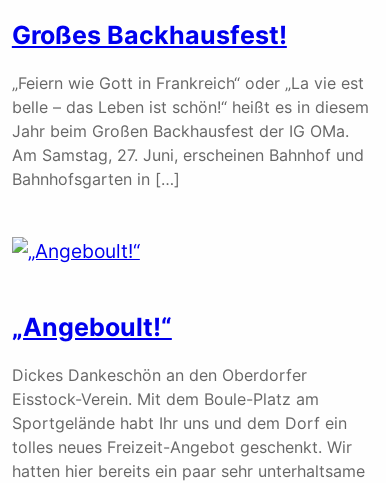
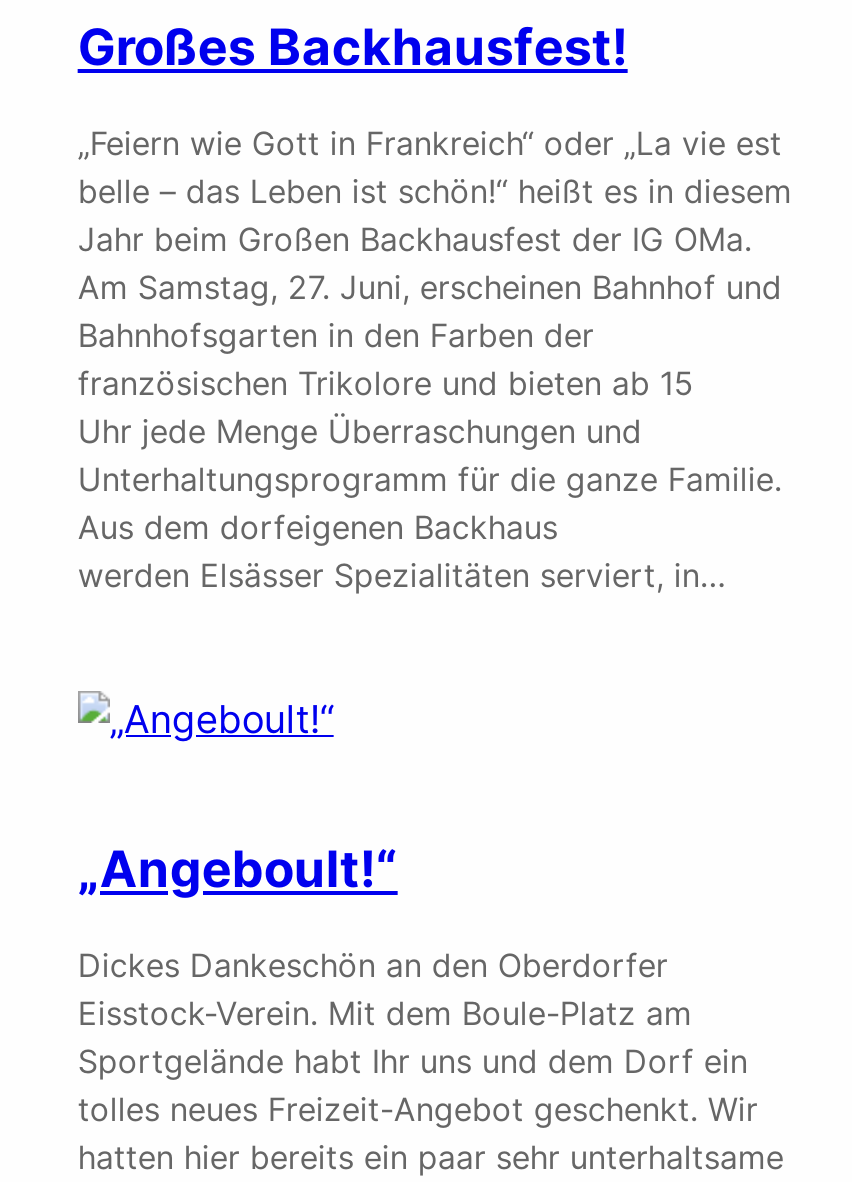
- Bahnhofsgarten in […]
+ Bahnhofsgarten in den Farben der
+ französischen Trikolore und bieten ab 15
+ Uhr jede Menge Überraschungen und
+ Unterhaltungsprogramm für die ganze Familie.
+ Aus dem dorfeigenen Backhaus
+ werden Elsässer Spezialitäten serviert, in…
